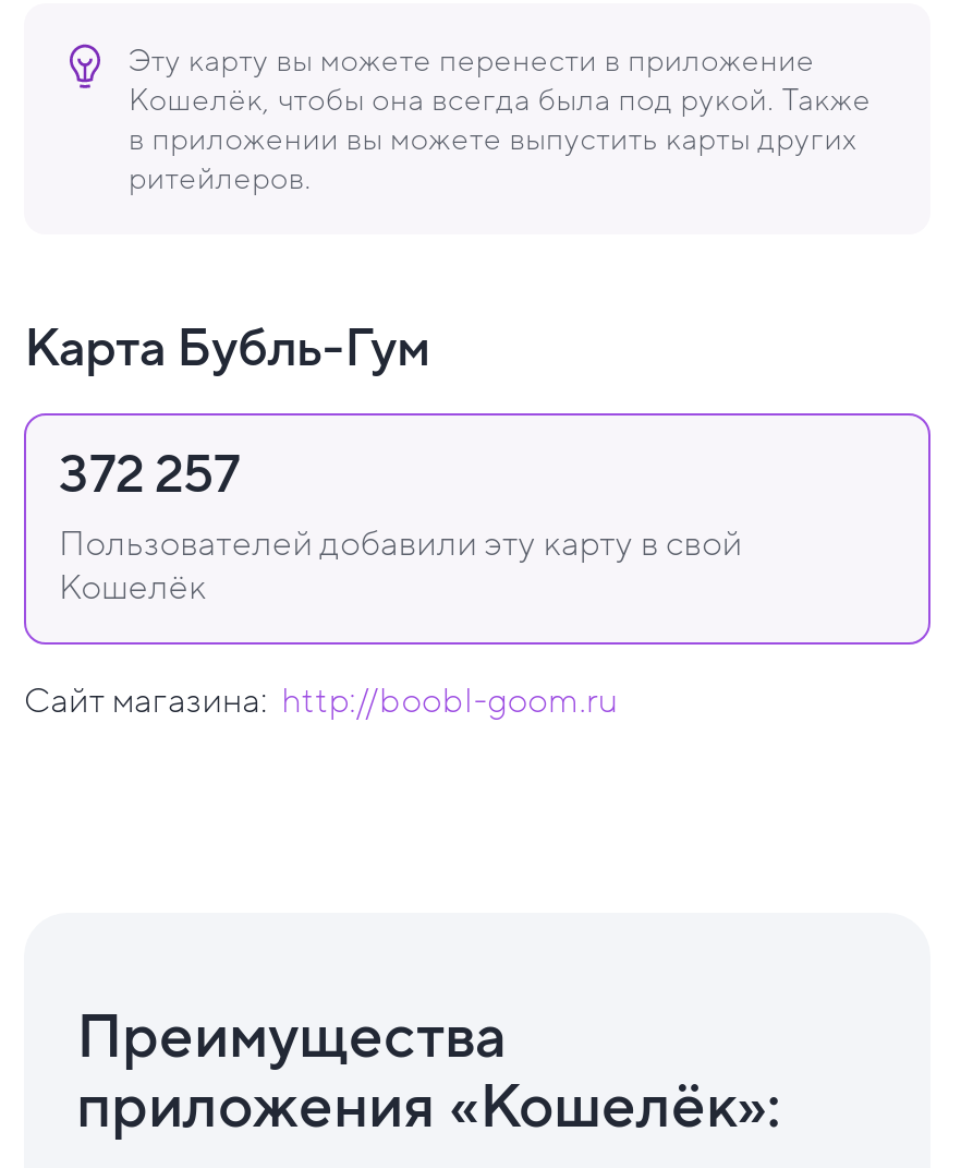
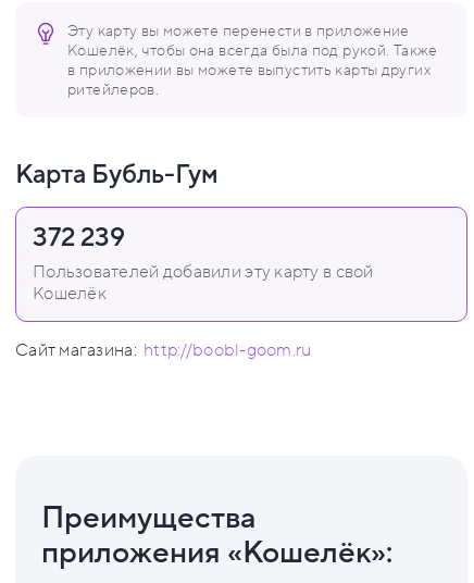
- 372 257
+ 372 239
